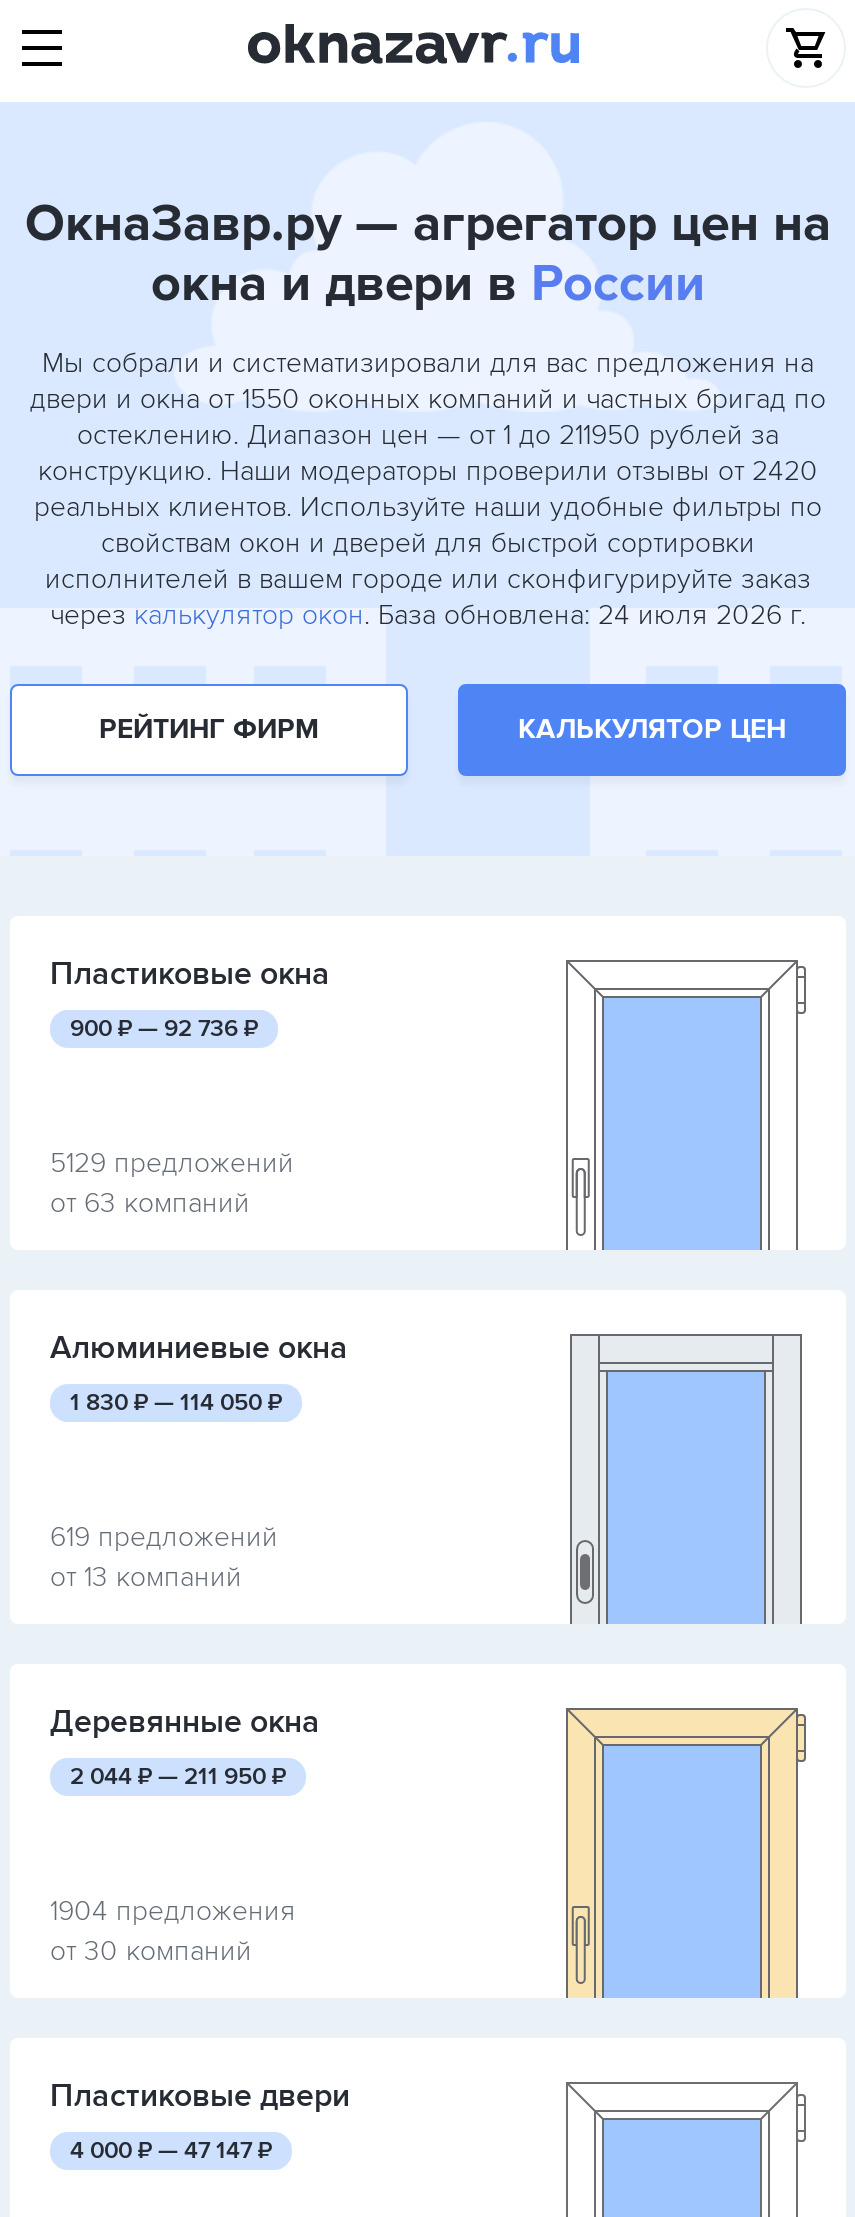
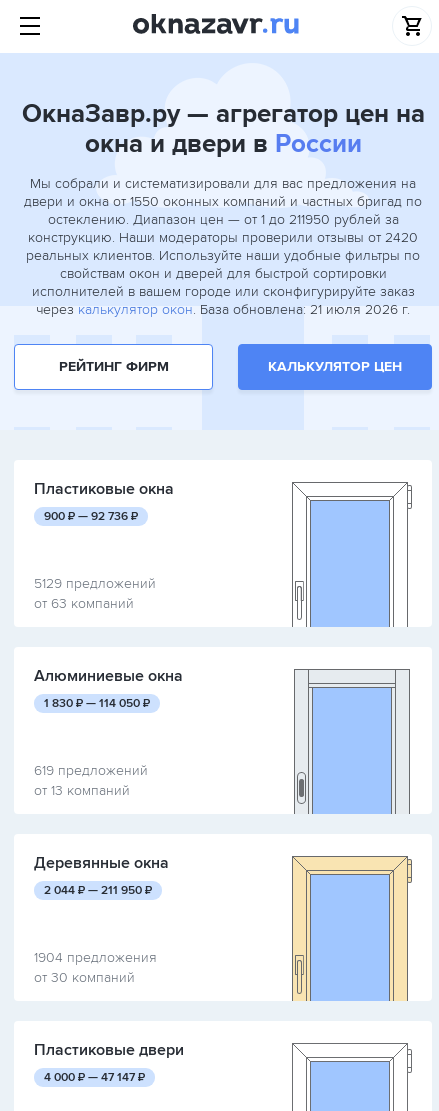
- через калькулятор окон. База обновлена: 24 июля 2026 г.
+ через калькулятор окон. База обновлена: 21 июля 2026 г.
